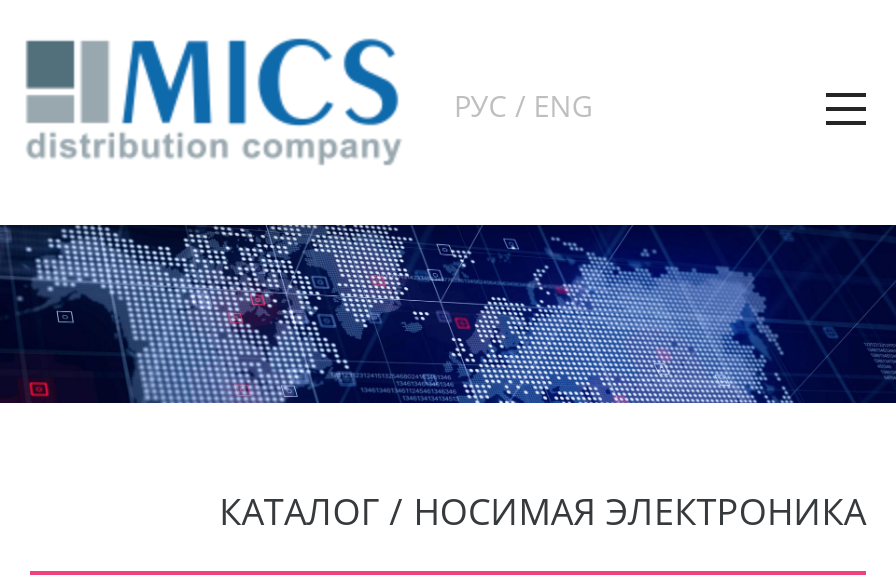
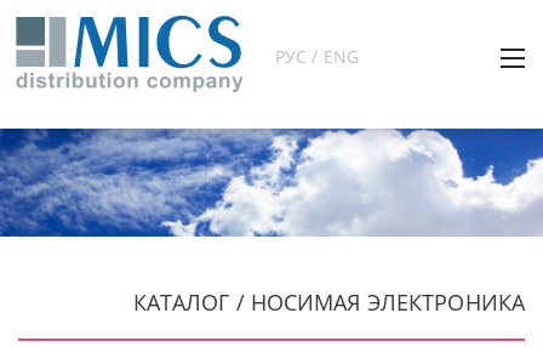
- [image]
+ [image]
